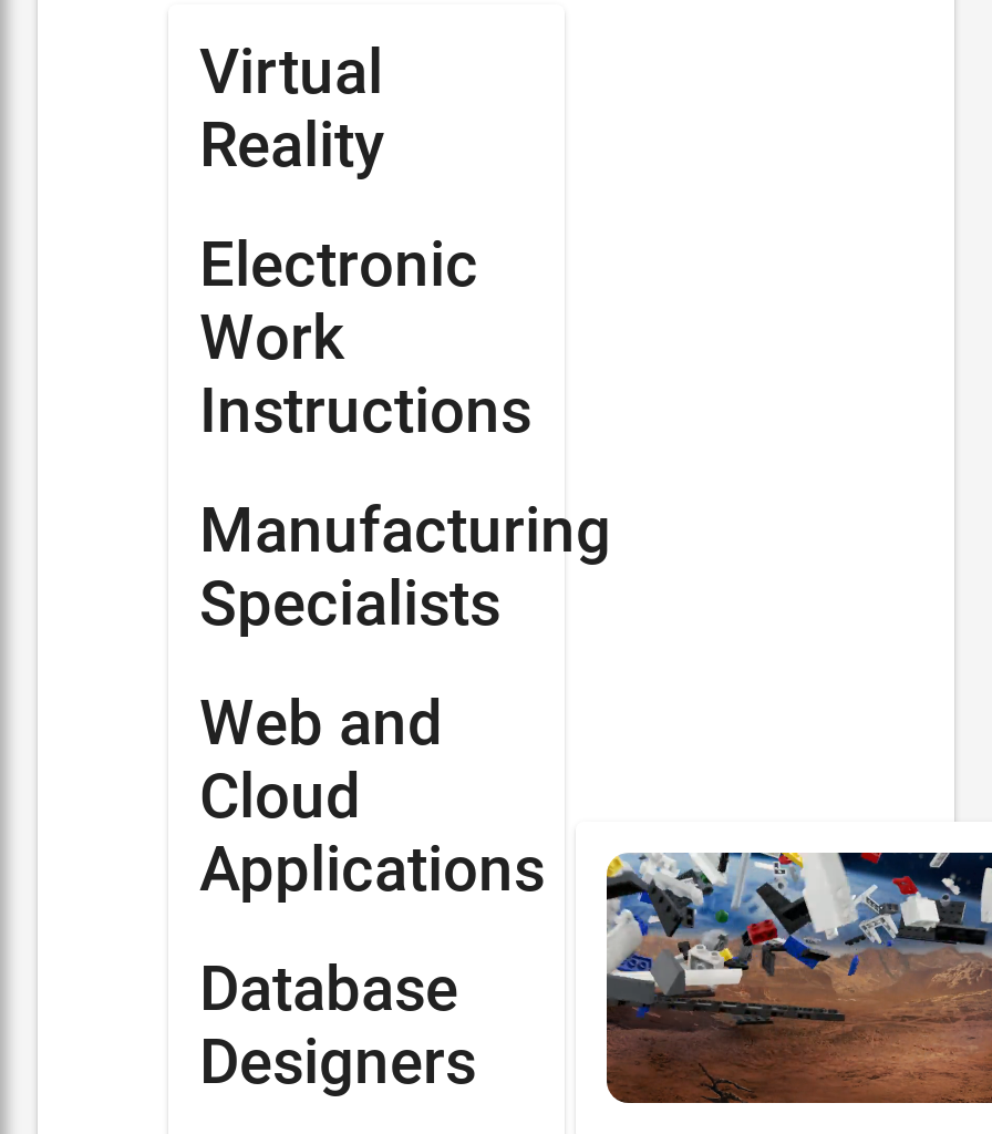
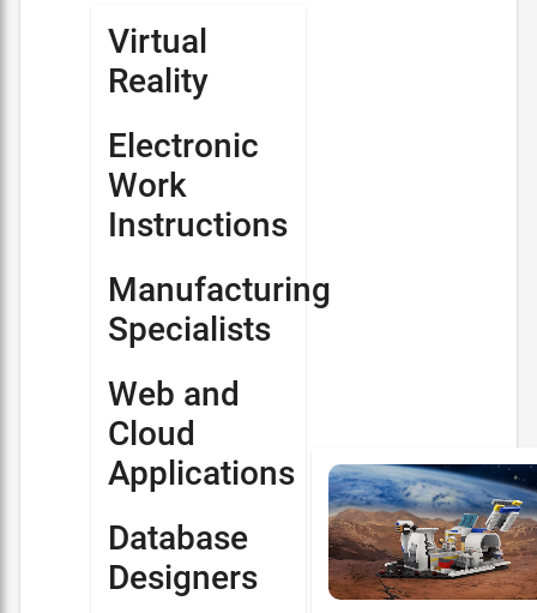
- [image]
+ [image]
